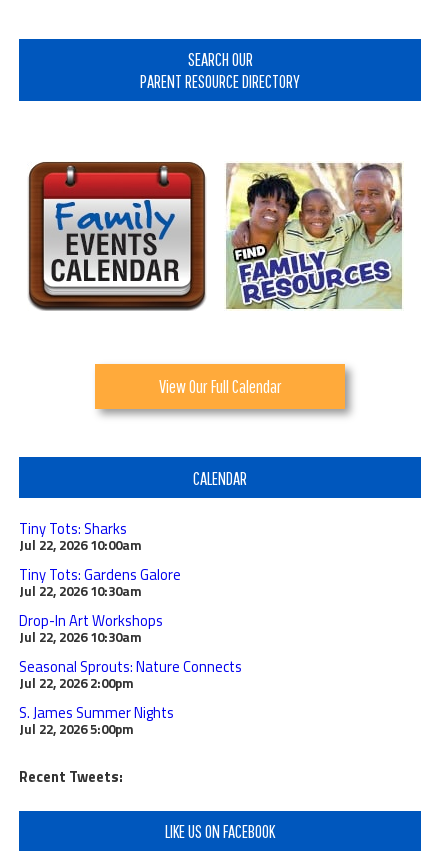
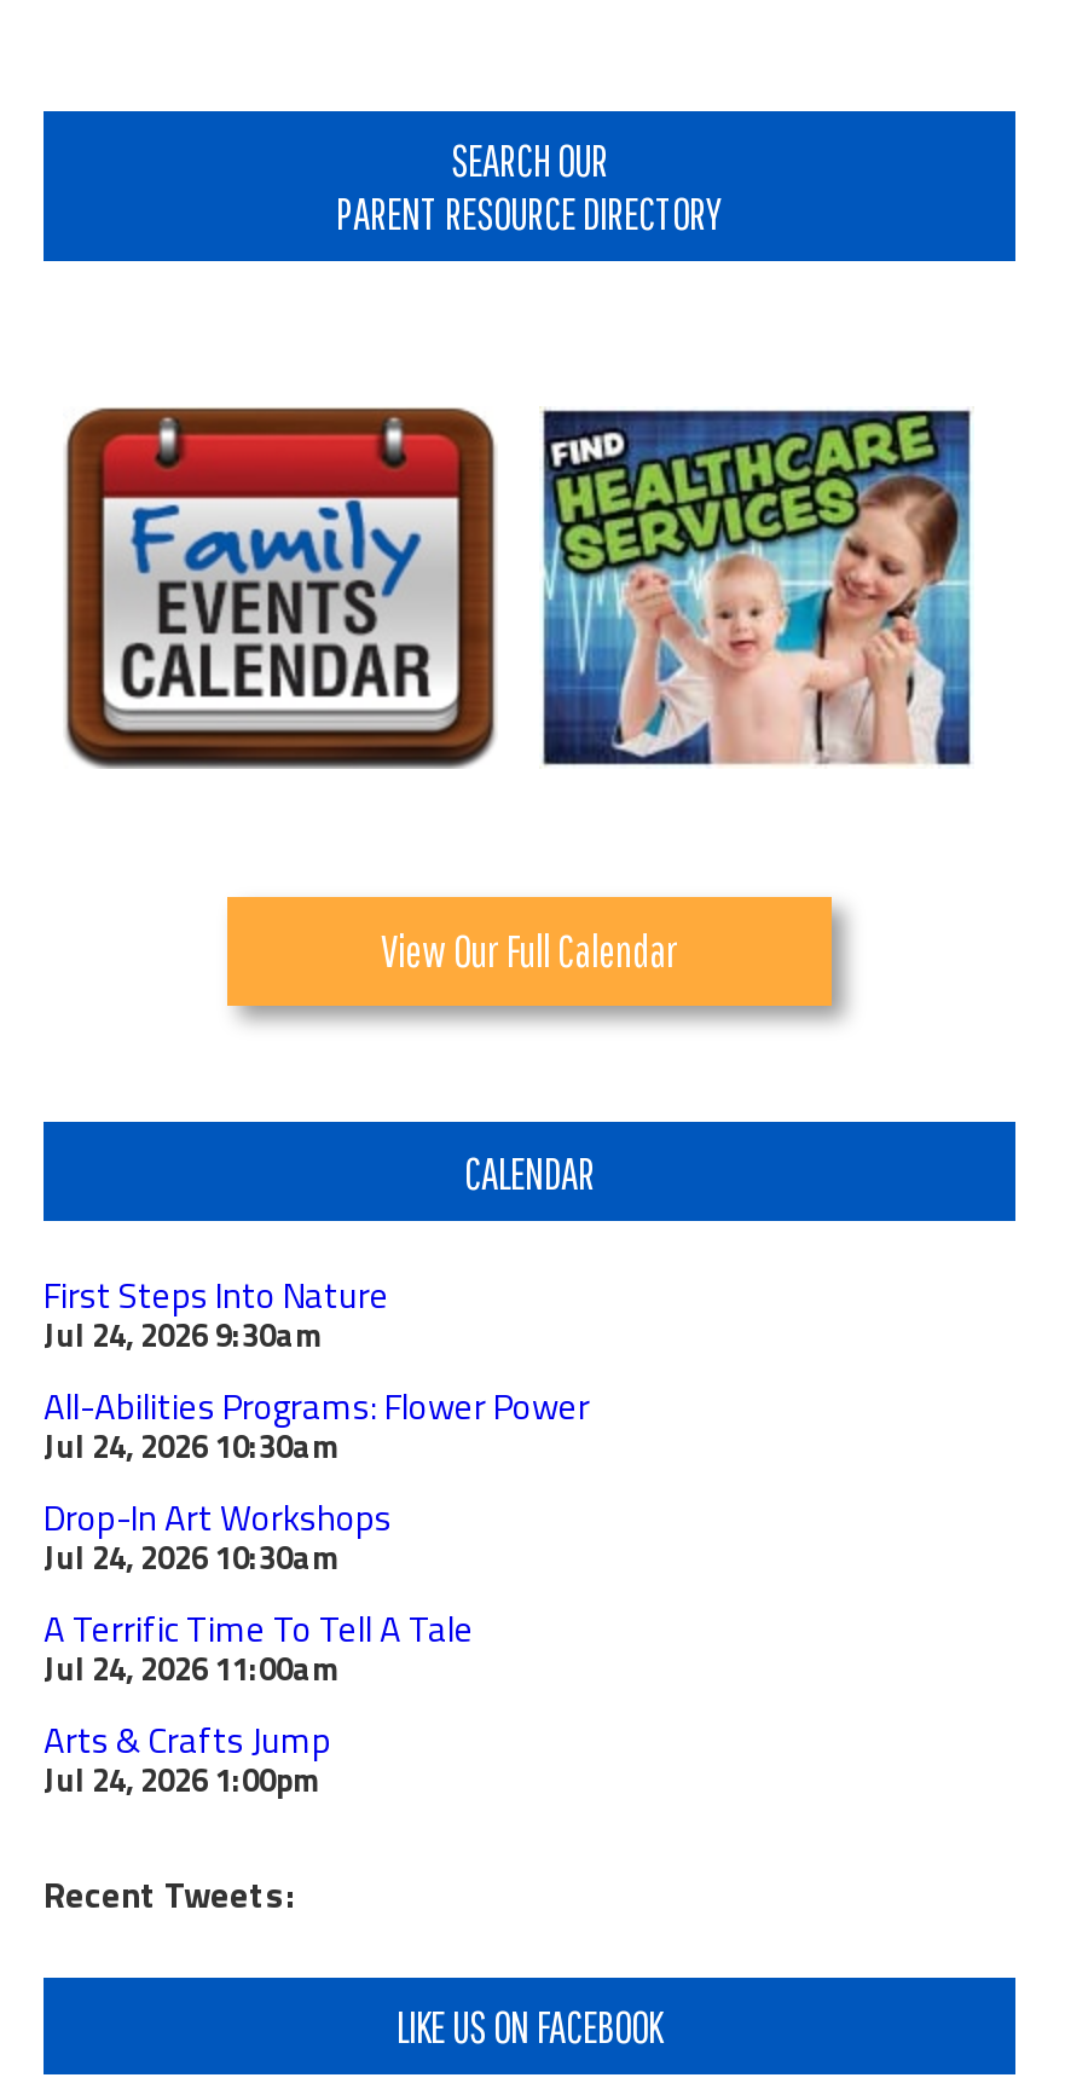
- [image]
+ [image]

- Tiny Tots: Sharks
- Jul 22, 2026 10:00am
- Tiny Tots: Gardens Galore
- Jul 22, 2026 10:30am
+ First Steps Into Nature
+ Jul 24, 2026 9:30am
+ All-Abilities Programs: Flower Power
+ Jul 24, 2026 10:30am

- Jul 22, 2026 10:30am
- Seasonal Sprouts: Nature Connects
- Jul 22, 2026 2:00pm
- S. James Summer Nights
- Jul 22, 2026 5:00pm
+ Jul 24, 2026 10:30am
+ A Terrific Time To Tell A Tale
+ Jul 24, 2026 11:00am
+ Arts & Crafts Jump
+ Jul 24, 2026 1:00pm
